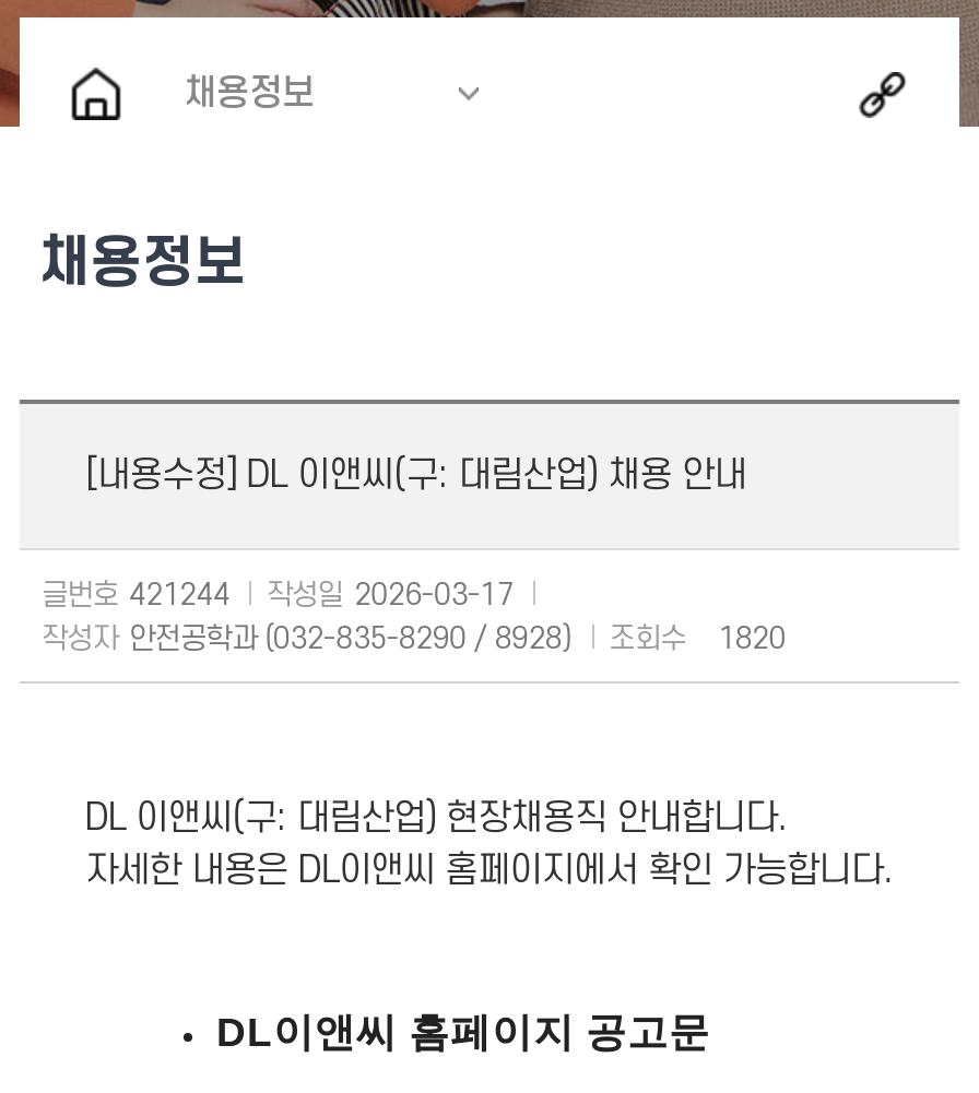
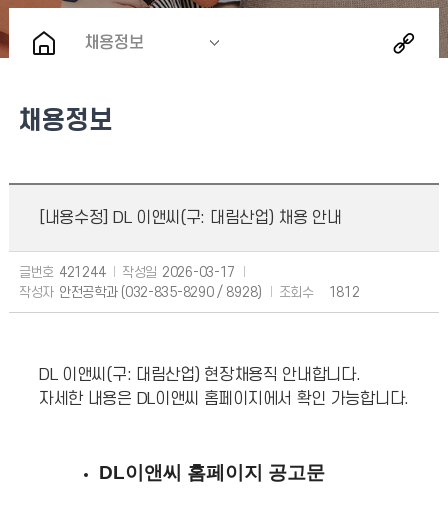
- 작성자 안전공학과 (032-835-8290 / 8928) 조회수 1820
+ 작성자 안전공학과 (032-835-8290 / 8928) 조회수 1812
